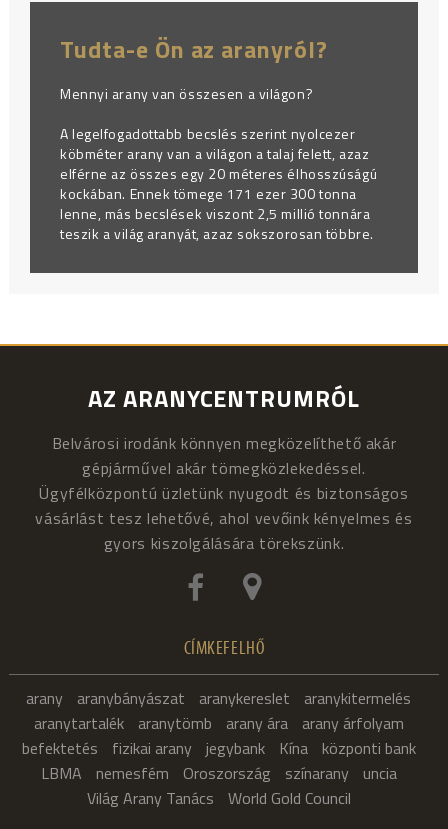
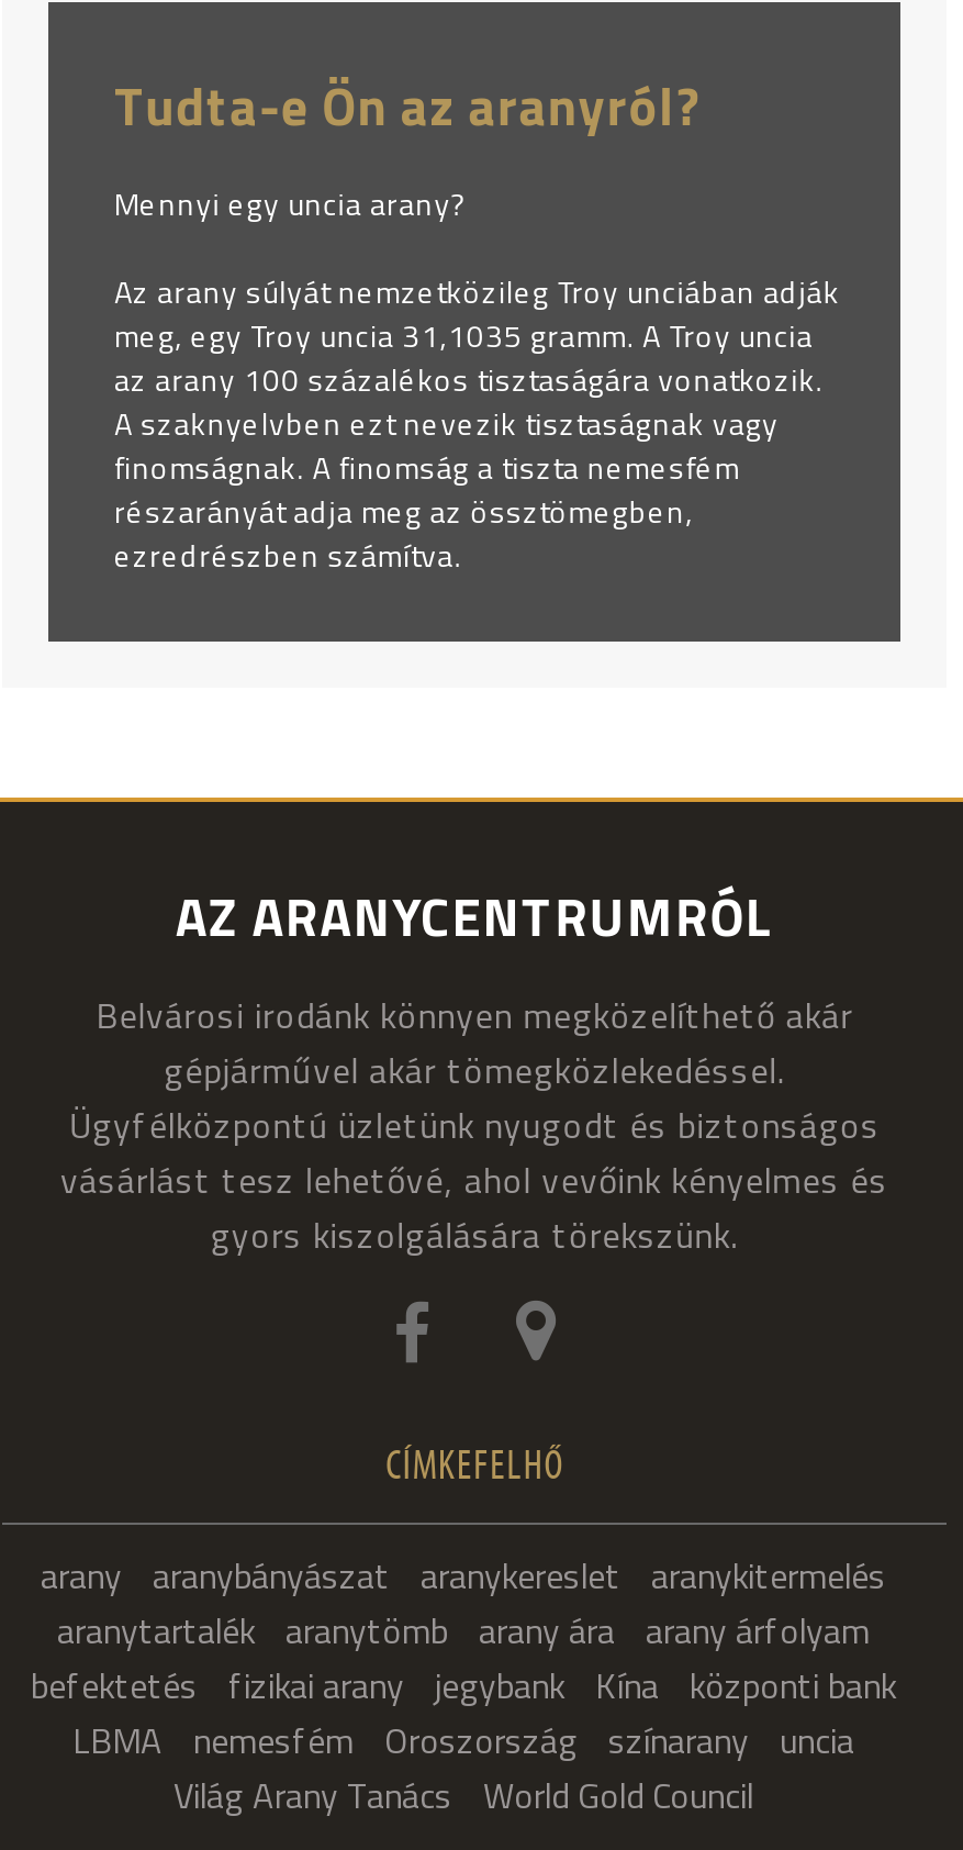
- Mennyi arany van összesen a világon?
+ Mennyi egy uncia arany?

- A legelfogadottabb becslés szerint nyolcezer
- köbméter arany van a világon a talaj felett, azaz
- elférne az összes egy 20 méteres élhosszúságú
- kockában. Ennek tömege 171 ezer 300 tonna
- lenne, más becslések viszont 2,5 millió tonnára
- teszik a világ aranyát, azaz sokszorosan többre.
+ Az arany súlyát nemzetközileg Troy unciában adják
+ meg, egy Troy uncia 31,1035 gramm. A Troy uncia
+ az arany 100 százalékos tisztaságára vonatkozik.
+ A szaknyelvben ezt nevezik tisztaságnak vagy
+ finomságnak. A finomság a tiszta nemesfém
+ részarányát adja meg az össztömegben,
+ ezredrészben számítva.
